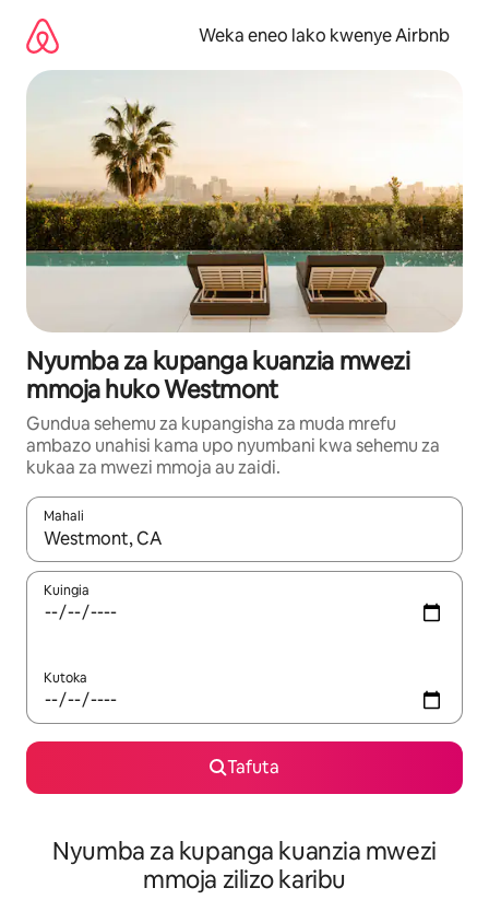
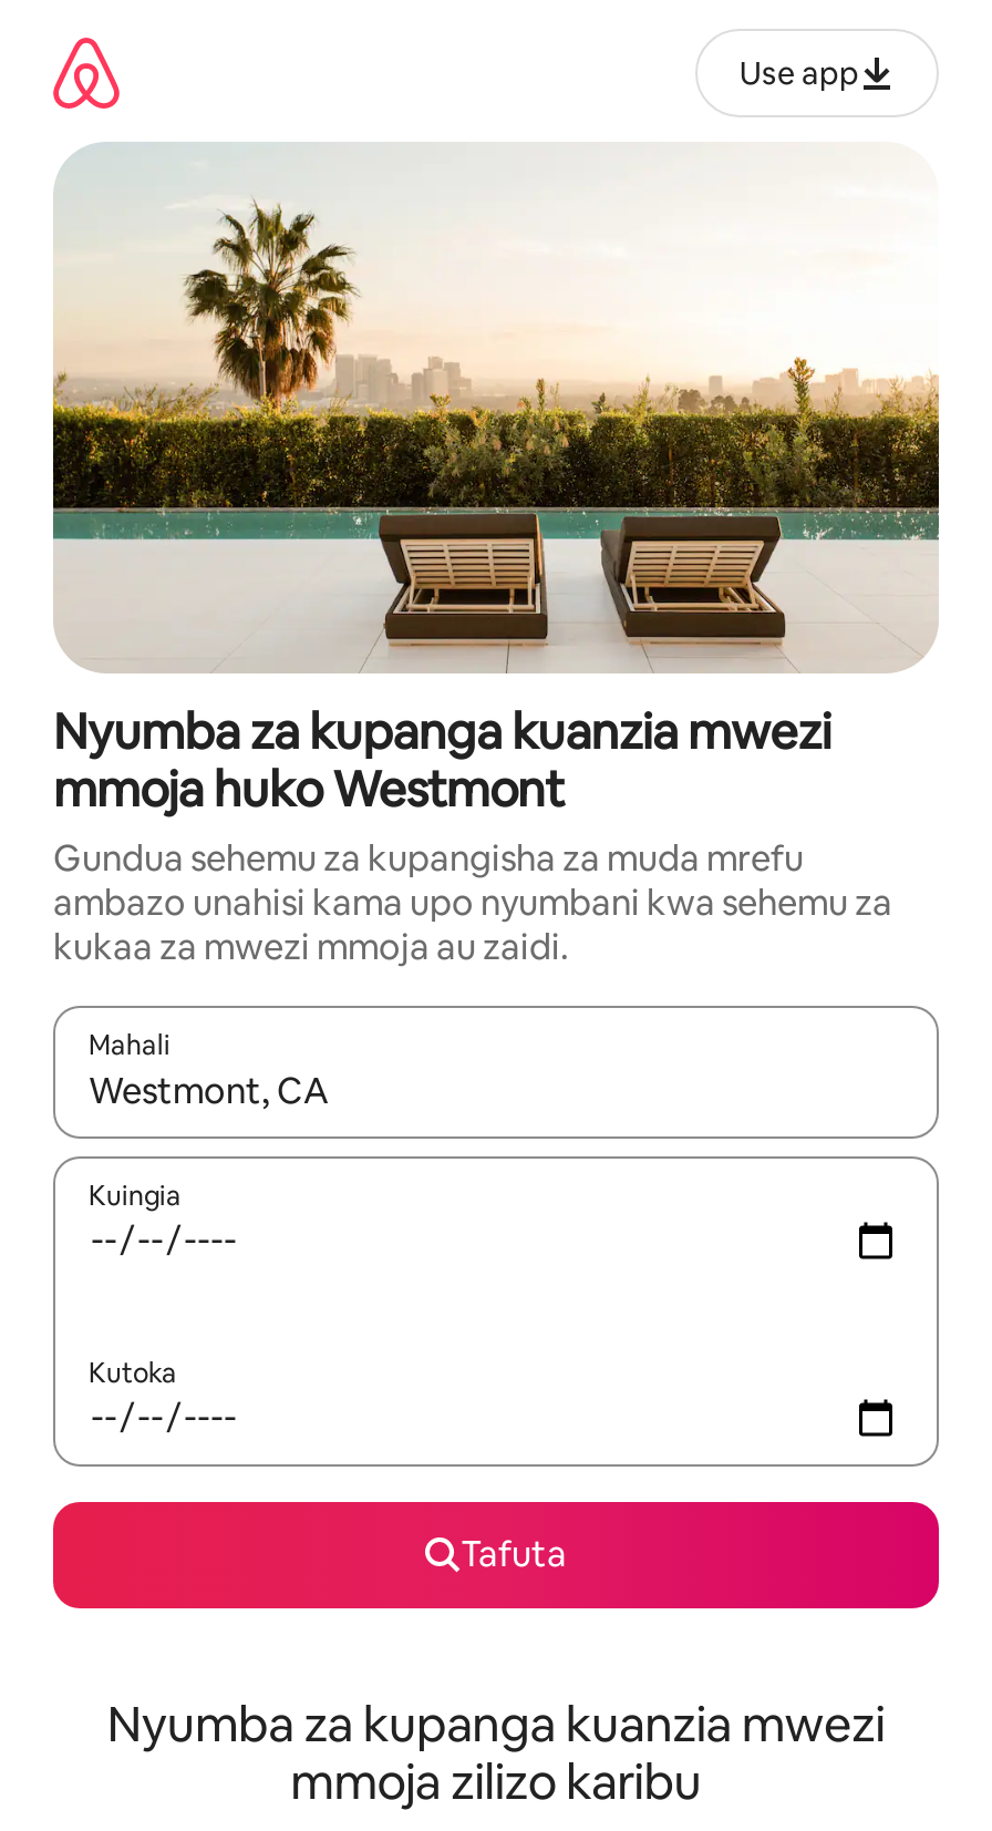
- Weka eneo lako kwenye Airbnb
+ Use app
